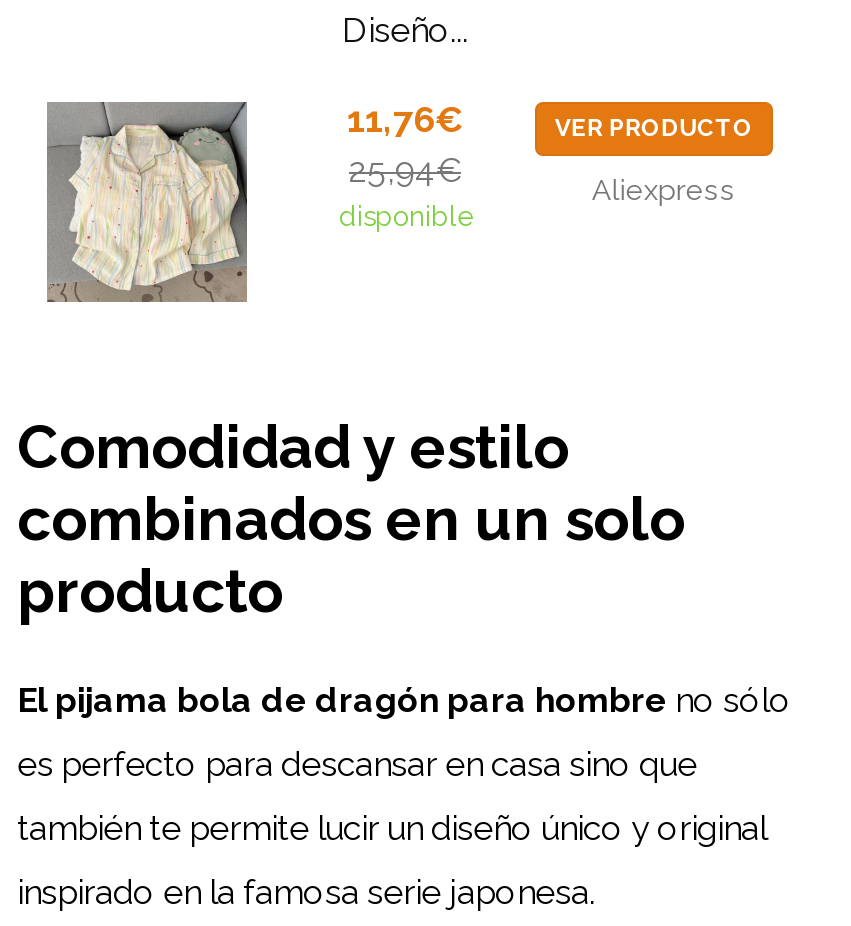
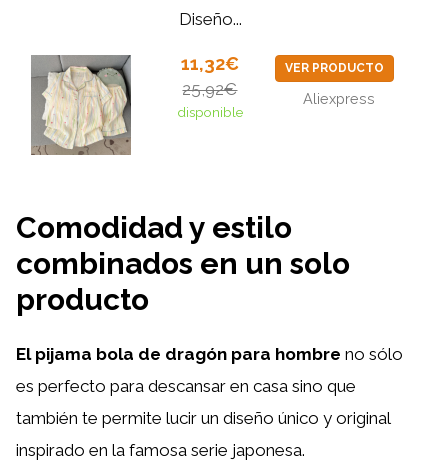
- 11,76€
+ 11,32€

- 25,94€
+ 25,92€
